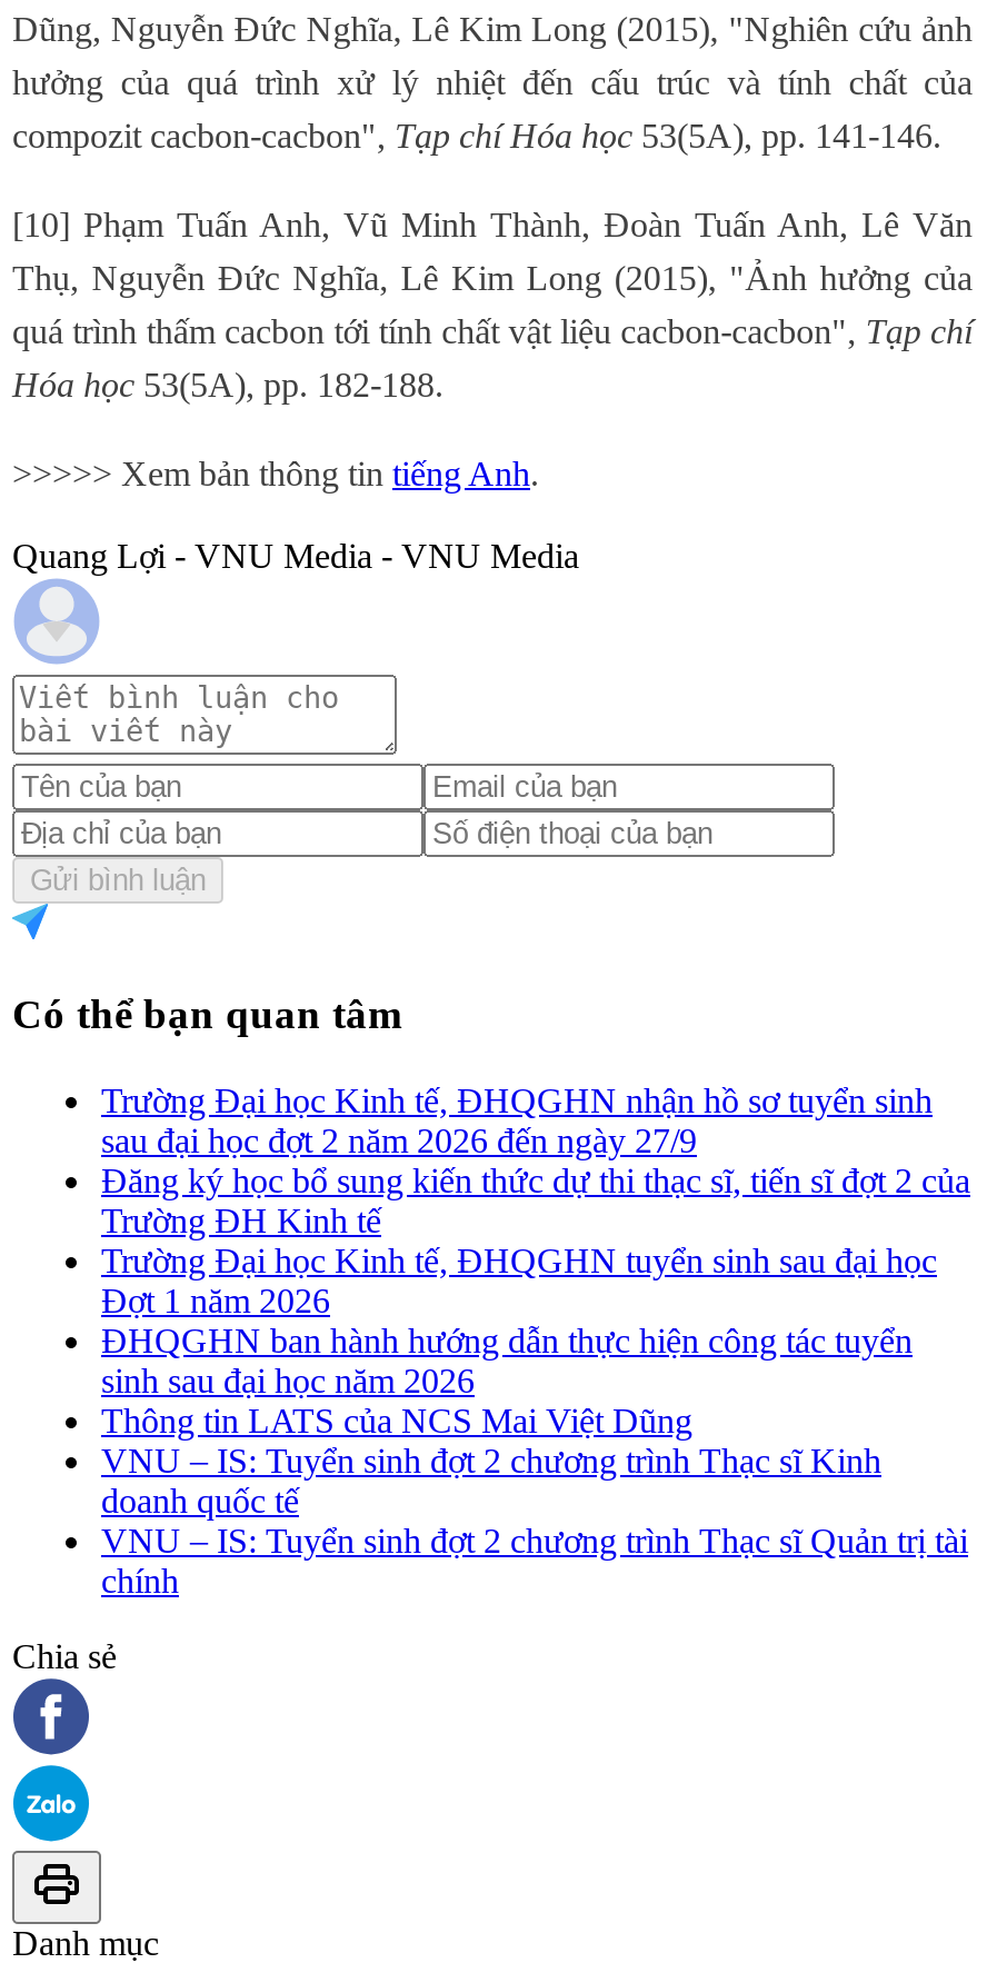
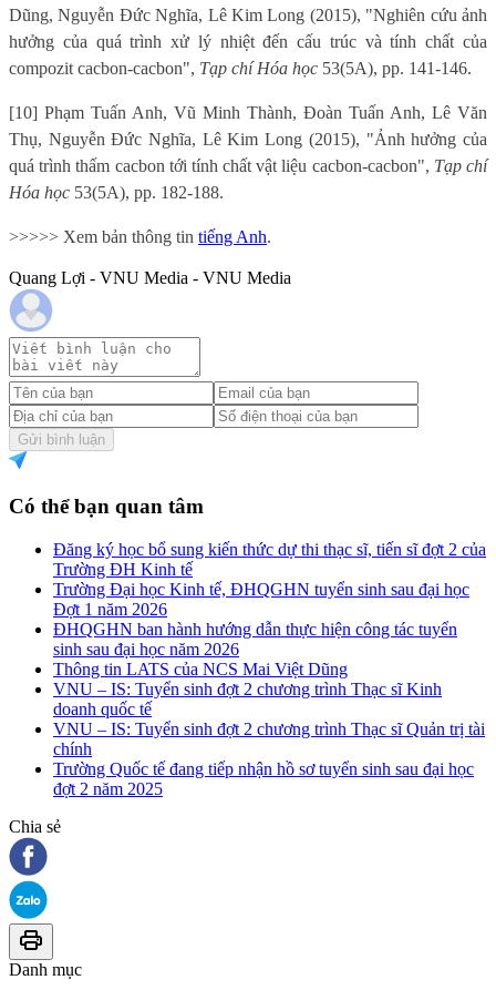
- Trường Đại học Kinh tế, ĐHQGHN nhận hồ sơ tuyển sinh
- sau đại học đợt 2 năm 2026 đến ngày 27/9

moved up: Đăng ký học bổ sung kiến thức dự thi thạc sĩ, tiến sĩ đợt 2 của | Trường ĐH Kinh tế | Trường Đại học Kinh tế, ĐHQGHN tuyển sinh sau đại học | ... | VNU – IS: Tuyển sinh đợt 2 chương trình Thạc sĩ Quản trị tài | chính

+ Trường Quốc tế đang tiếp nhận hồ sơ tuyển sinh sau đại học
+ đợt 2 năm 2025
